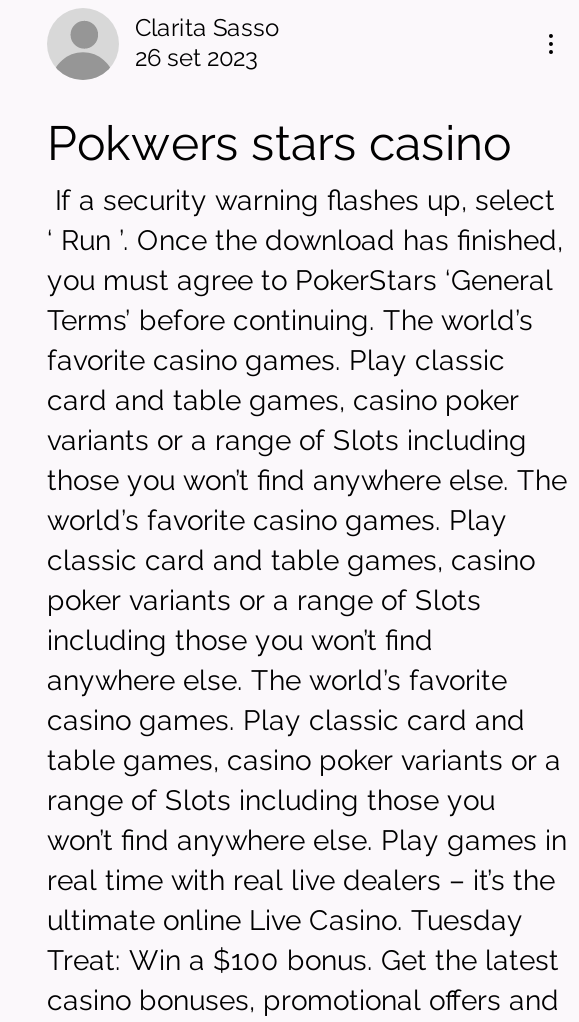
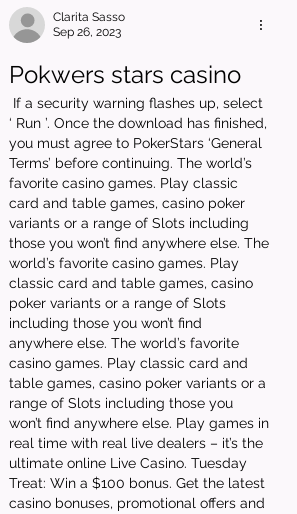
- 26 set 2023
+ Sep 26, 2023
